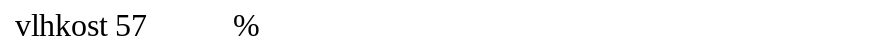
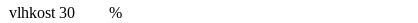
- vlhkost 57
+ vlhkost 30
